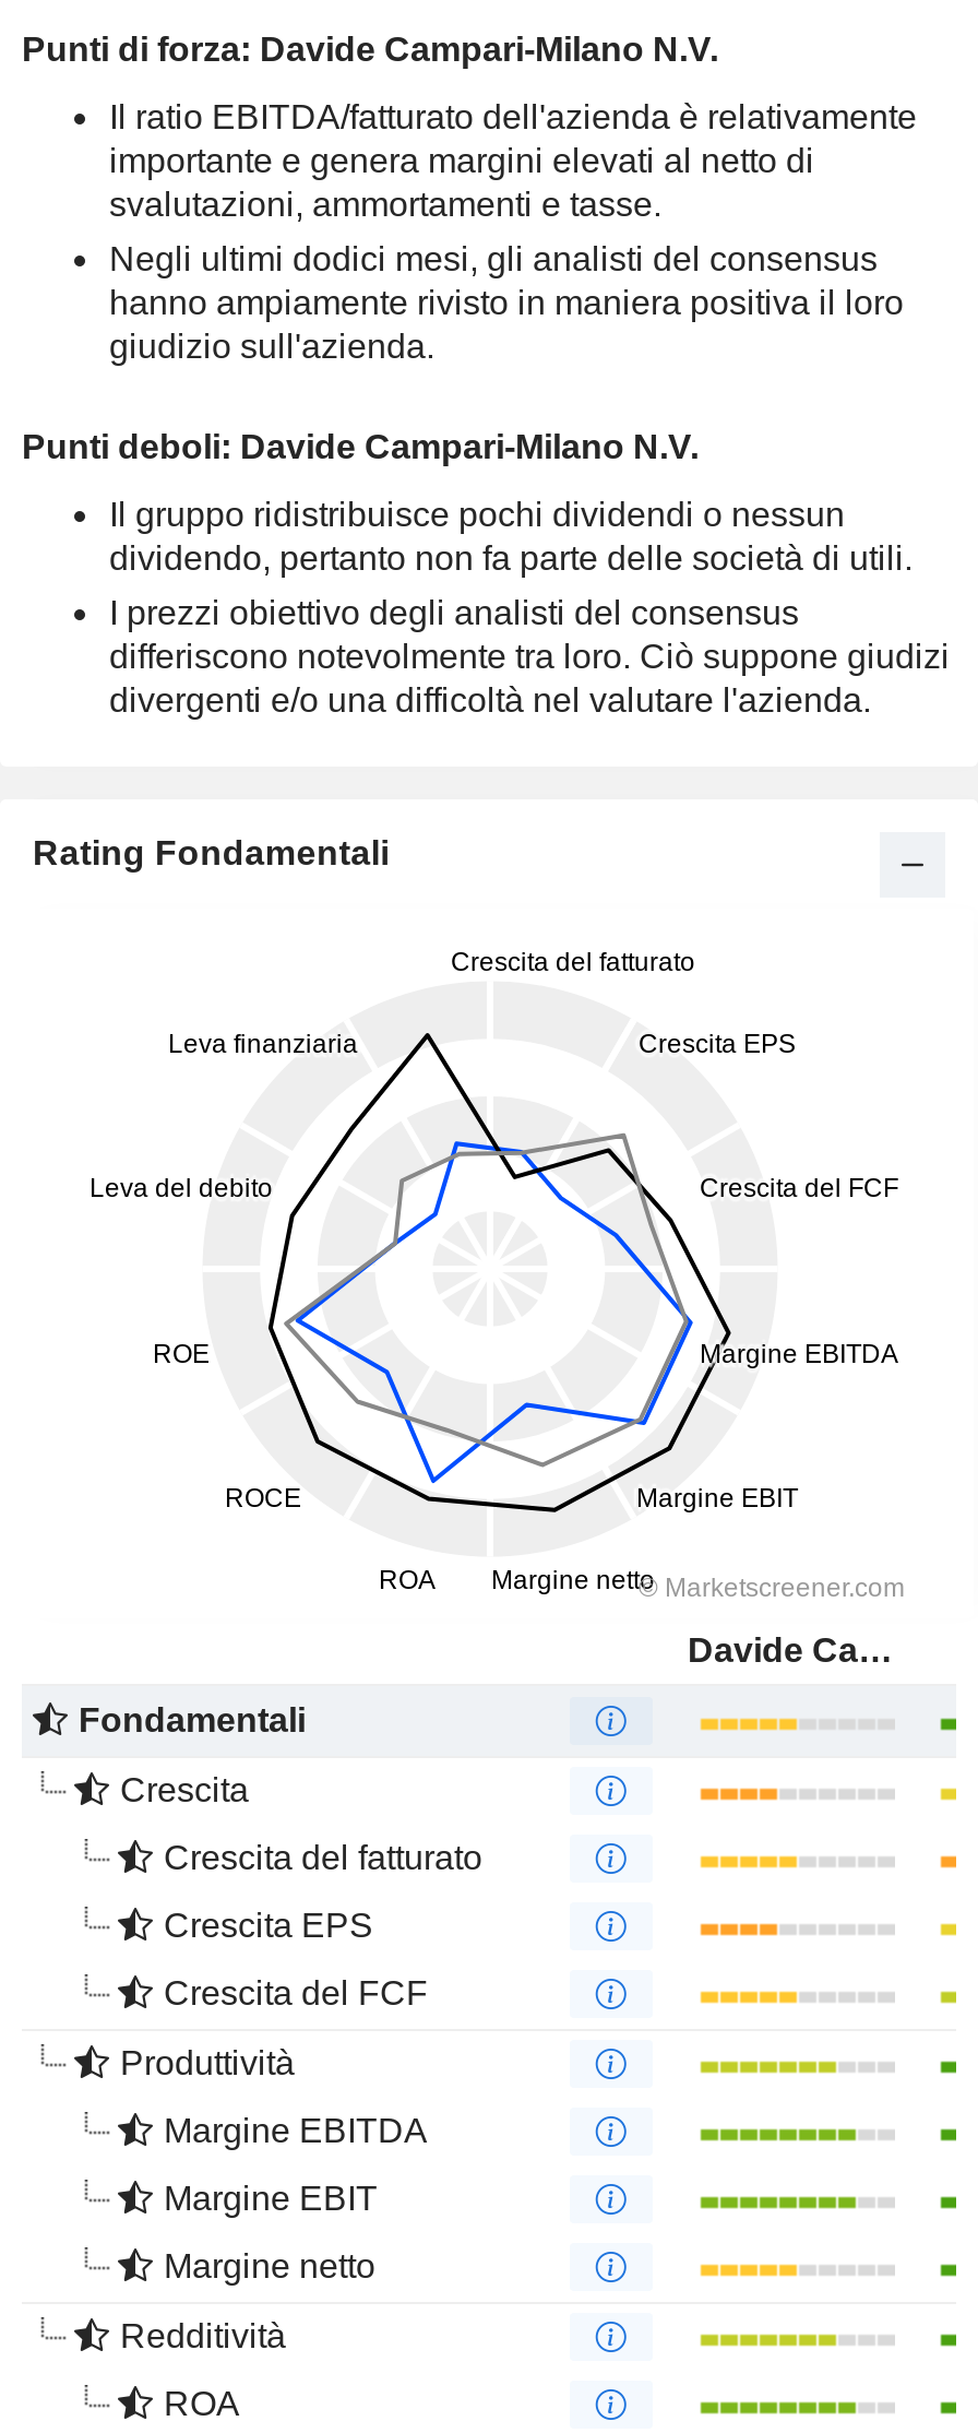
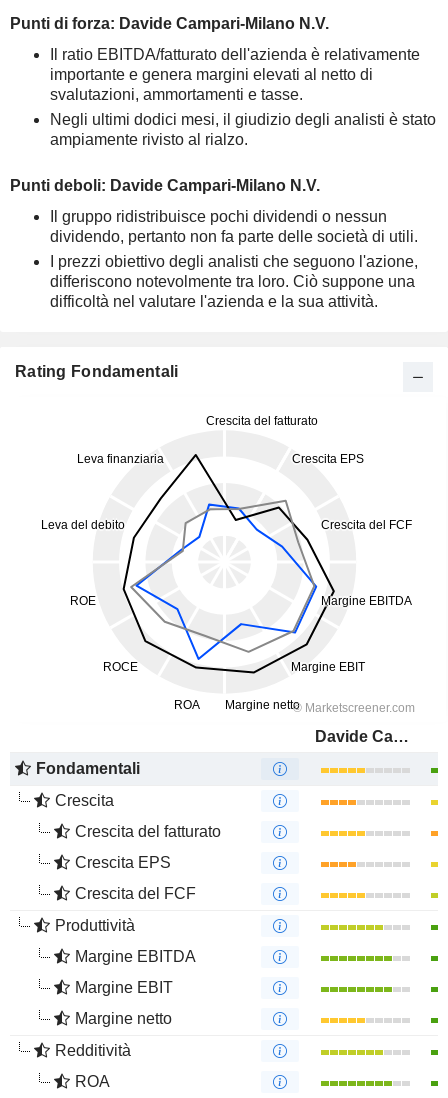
- Negli ultimi dodici mesi, gli analisti del consensus
- hanno ampiamente rivisto in maniera positiva il loro
- giudizio sull'azienda.
+ Negli ultimi dodici mesi, il giudizio degli analisti è stato
+ ampiamente rivisto al rialzo.

- I prezzi obiettivo degli analisti del consensus
- differiscono notevolmente tra loro. Ciò suppone giudizi
- divergenti e/o una difficoltà nel valutare l'azienda.
+ I prezzi obiettivo degli analisti che seguono l'azione,
+ differiscono notevolmente tra loro. Ciò suppone una
+ difficoltà nel valutare l'azienda e la sua attività.
